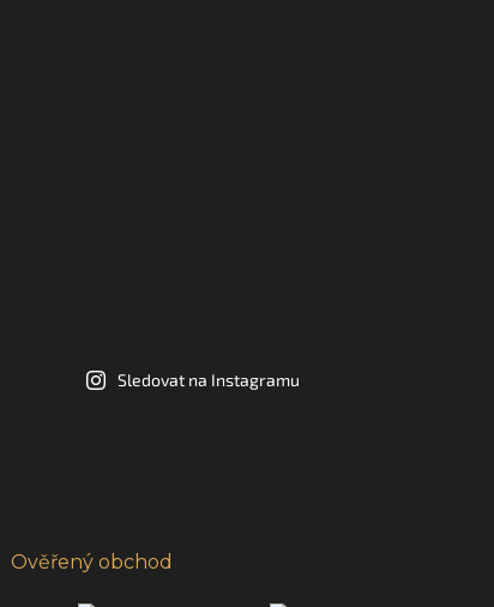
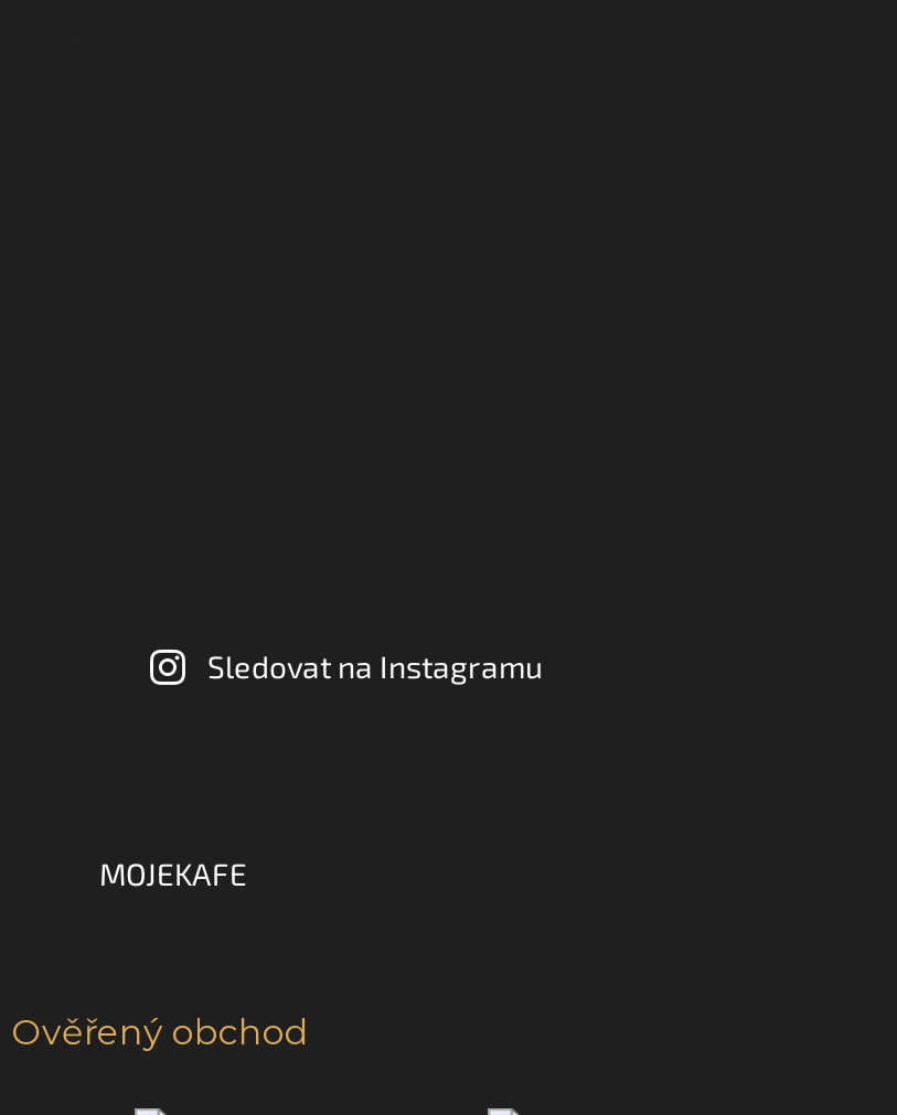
+ MOJEKAFE
